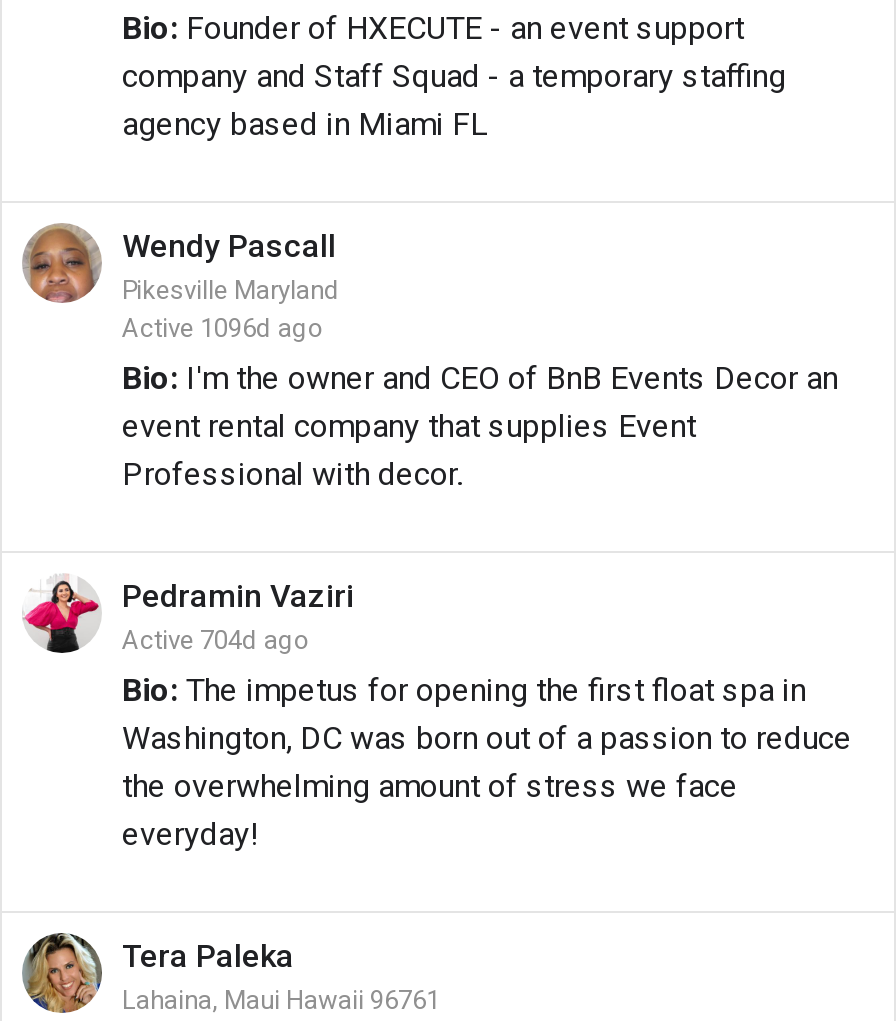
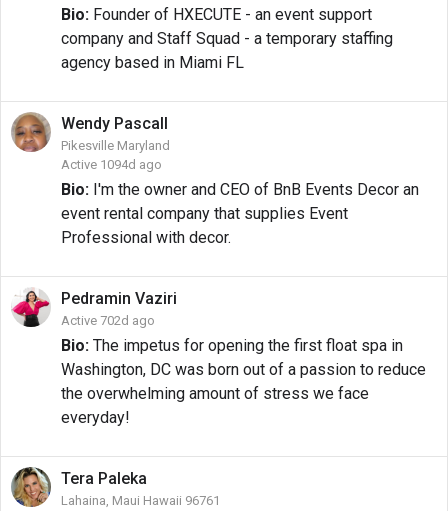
- Active 1096d ago
+ Active 1094d ago

- Active 704d ago
+ Active 702d ago
